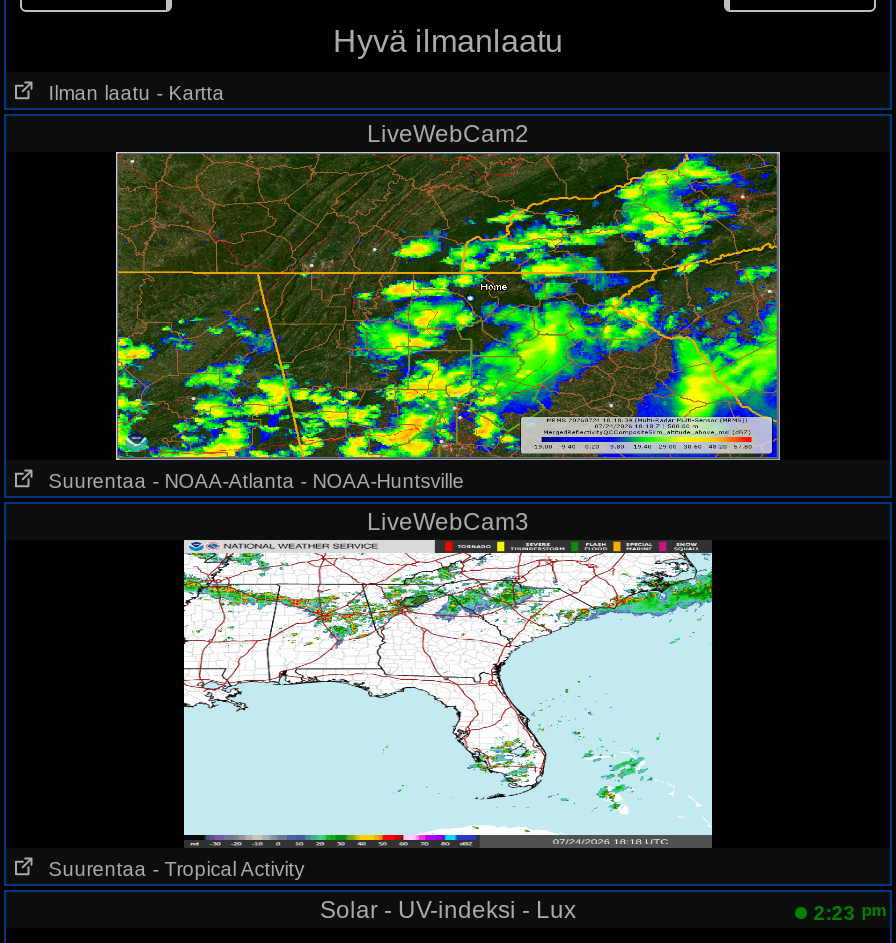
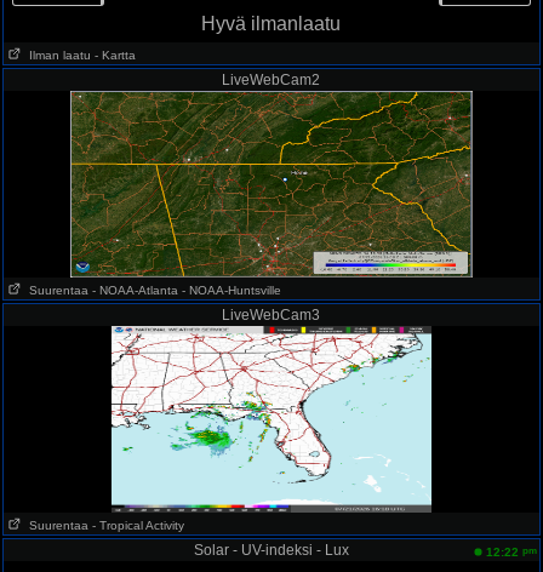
- [image]
+ [image]

- [image]
+ [image]

- 2:23 pm
+ 12:22 pm
